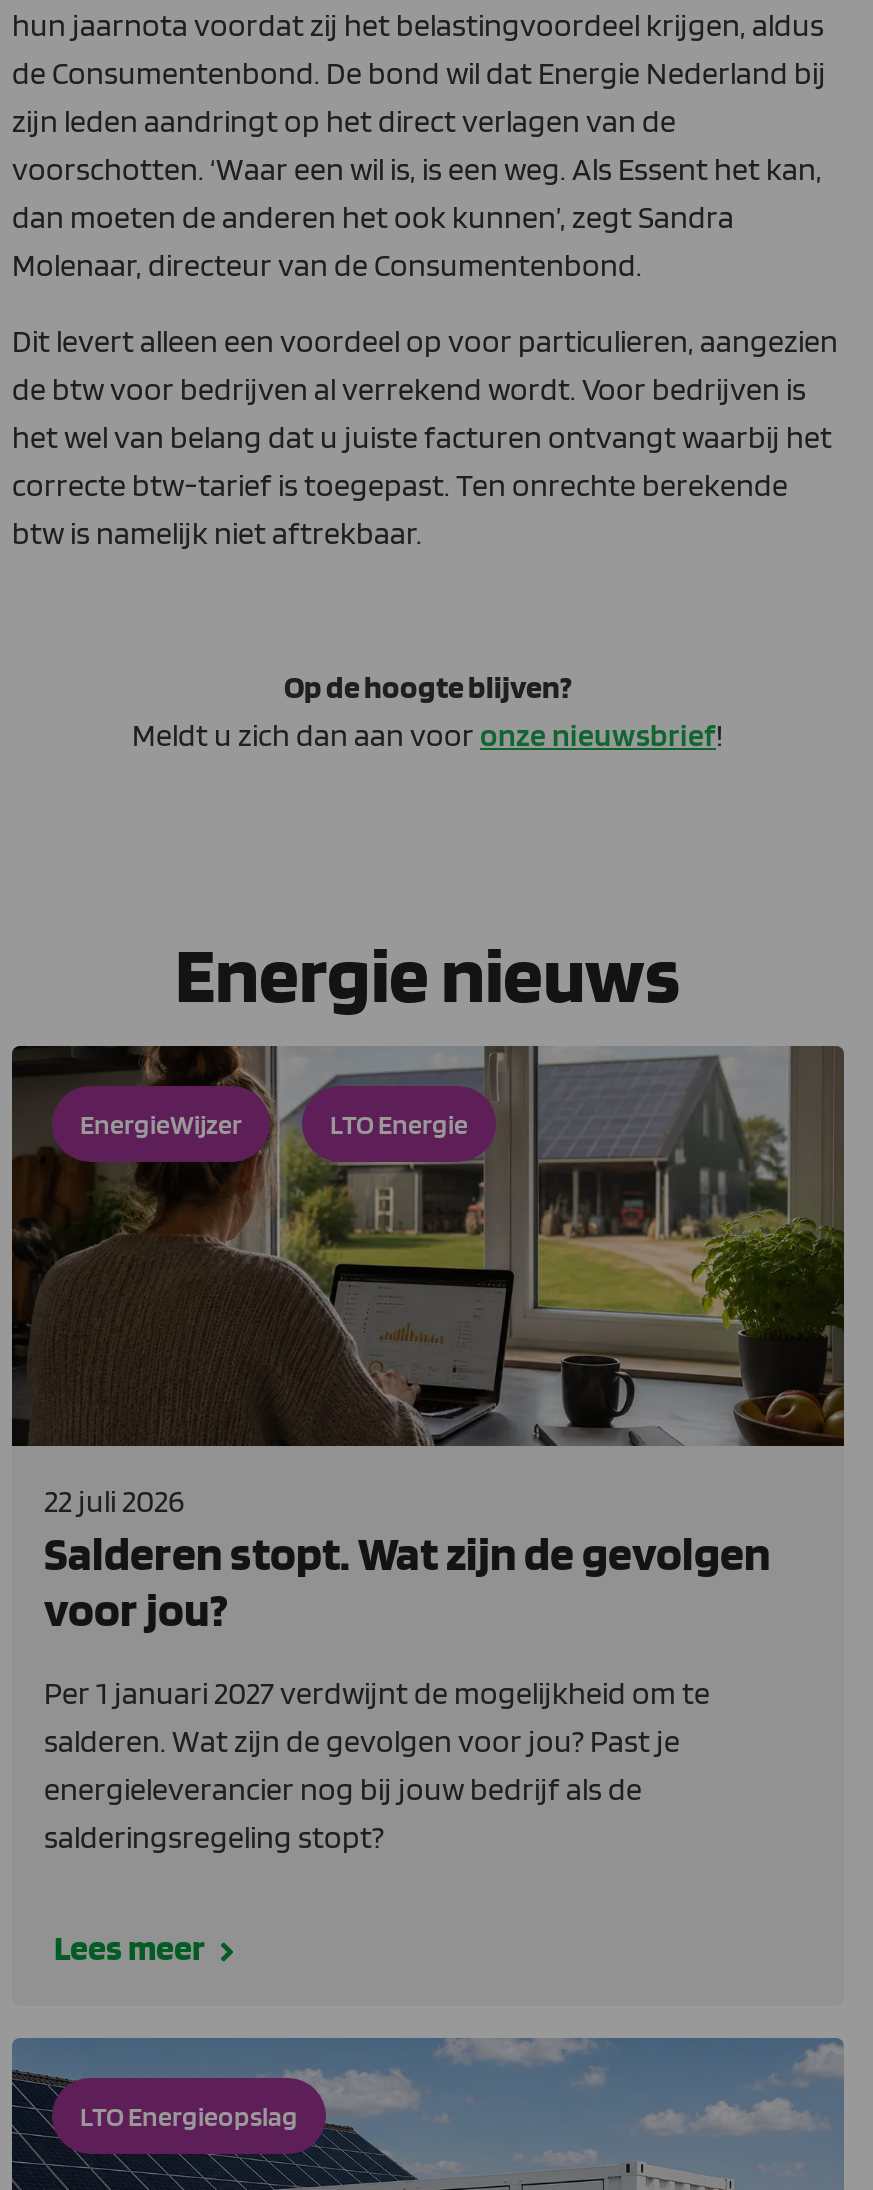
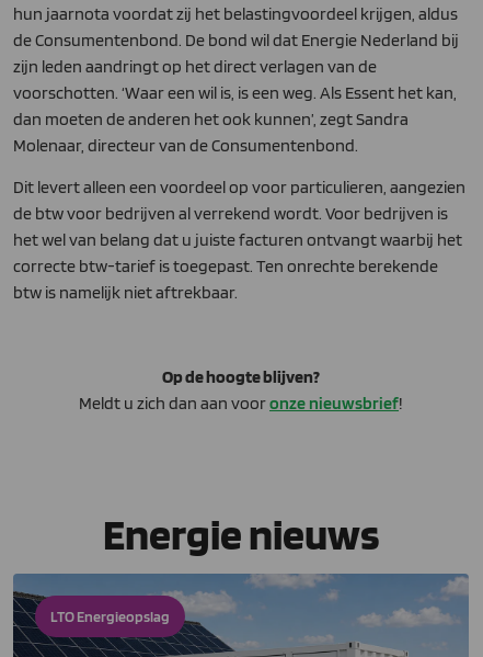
- [image]
- EnergieWijzer
- LTO Energie

- 22 juli 2026
- Salderen stopt. Wat zijn de gevolgen
- voor jou?
- Per 1 januari 2027 verdwijnt de mogelijkheid om te
- salderen. Wat zijn de gevolgen voor jou? Past je
- energieleverancier nog bij jouw bedrijf als de
- salderingsregeling stopt?
- Lees meer
